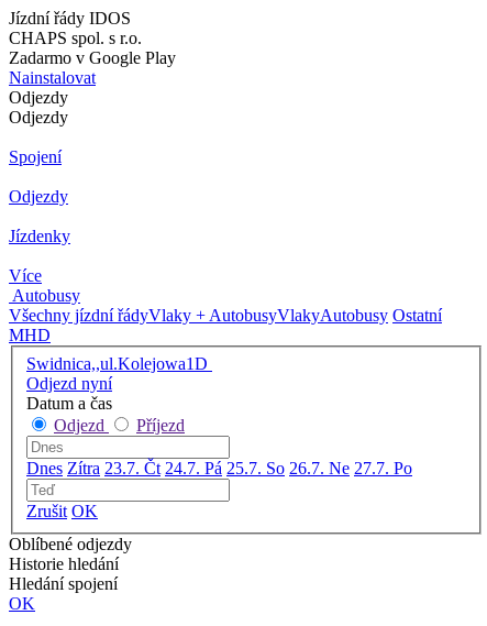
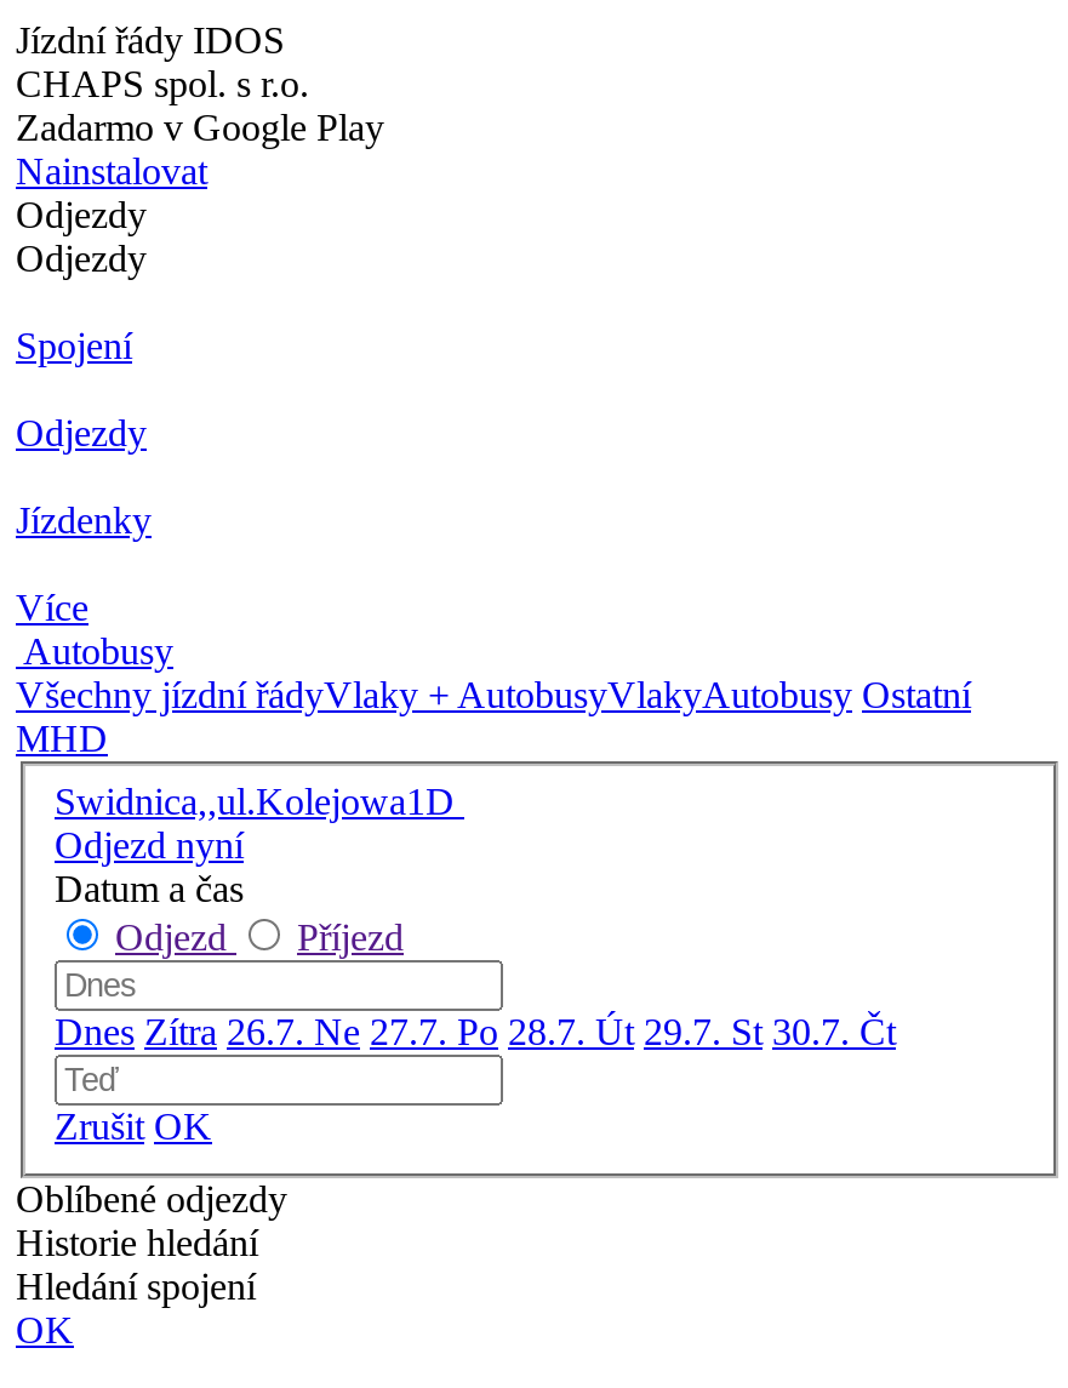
- Dnes Zítra 23.7. Čt 24.7. Pá 25.7. So 26.7. Ne 27.7. Po
+ Dnes Zítra 26.7. Ne 27.7. Po 28.7. Út 29.7. St 30.7. Čt
